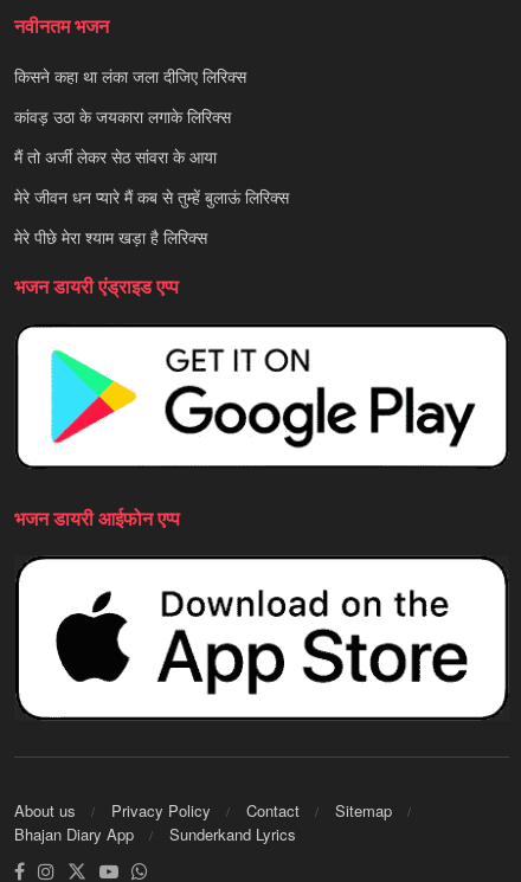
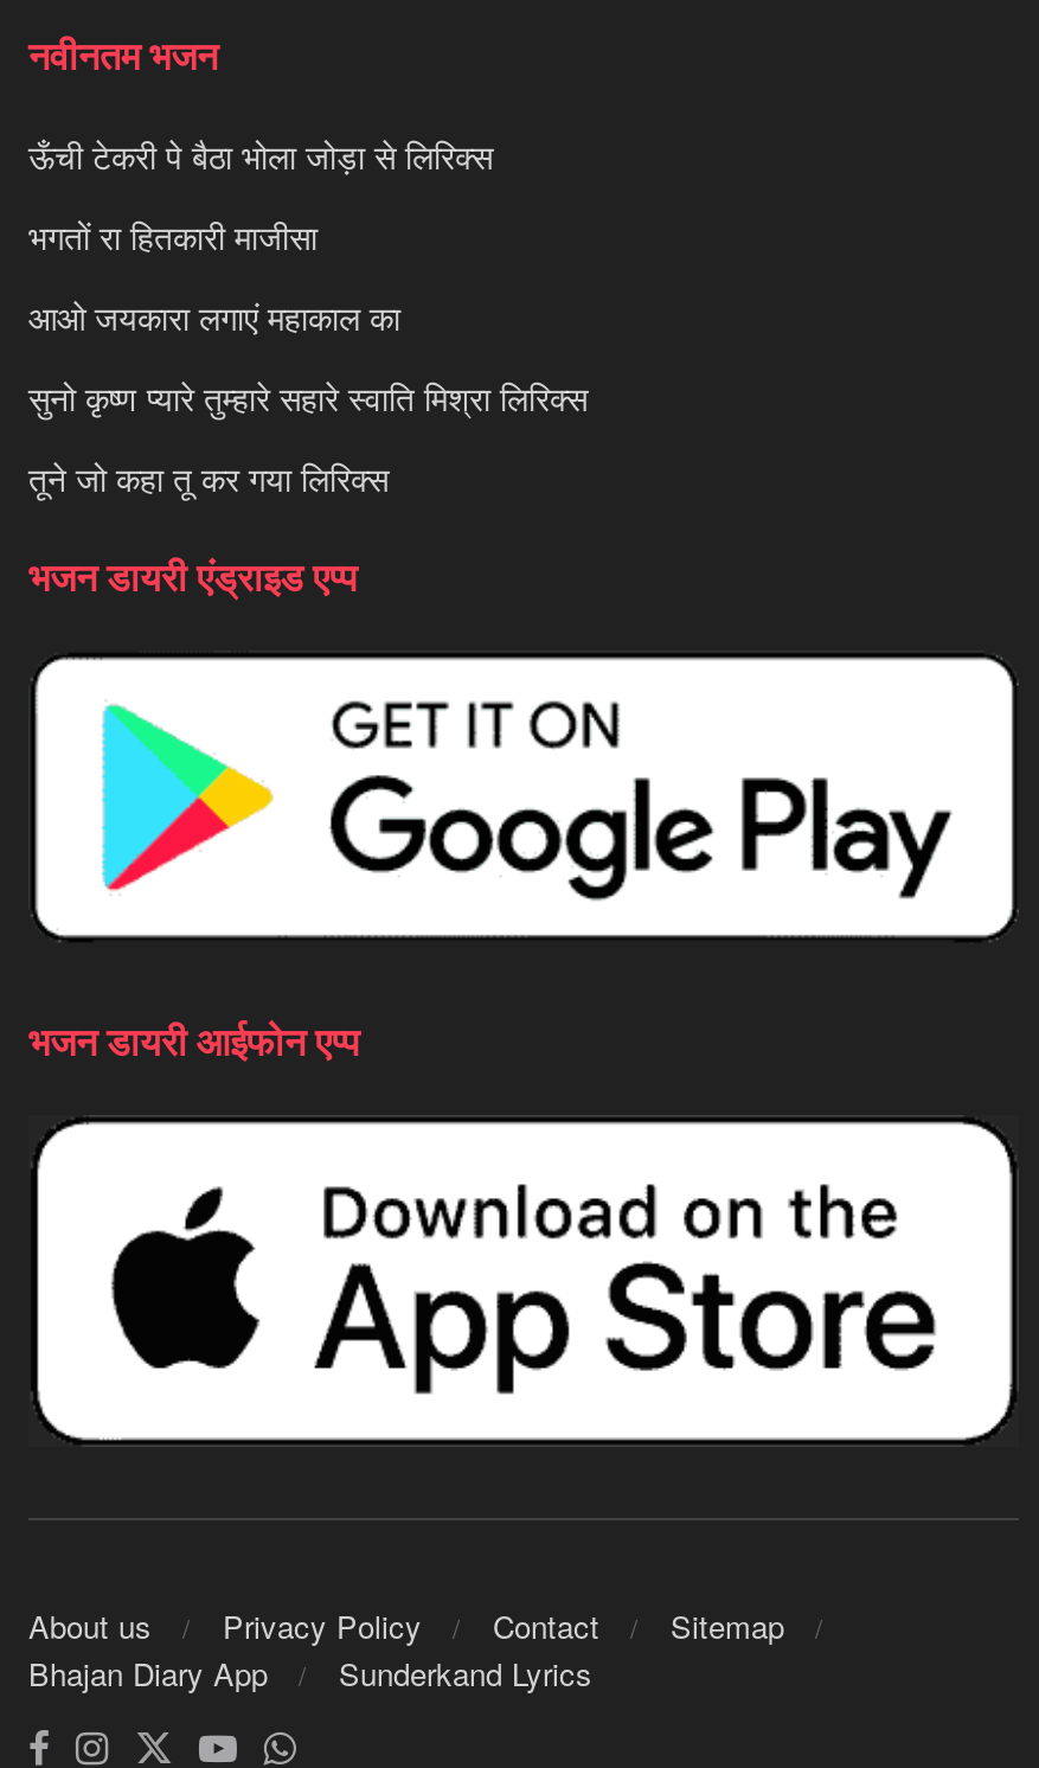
- किसने कहा था लंका जला दीजिए लिरिक्स
+ ऊँची टेकरी पे बैठा भोला जोड़ा से लिरिक्स

- कांवड़ उठा के जयकारा लगाके लिरिक्स
+ भगतों रा हितकारी माजीसा

- मैं तो अर्जी लेकर सेठ सांवरा के आया
+ आओ जयकारा लगाएं महाकाल का

- मेरे जीवन धन प्यारे मैं कब से तुम्हें बुलाऊं लिरिक्स
+ सुनो कृष्ण प्यारे तुम्हारे सहारे स्वाति मिश्रा लिरिक्स

- मेरे पीछे मेरा श्याम खड़ा है लिरिक्स
+ तूने जो कहा तू कर गया लिरिक्स
